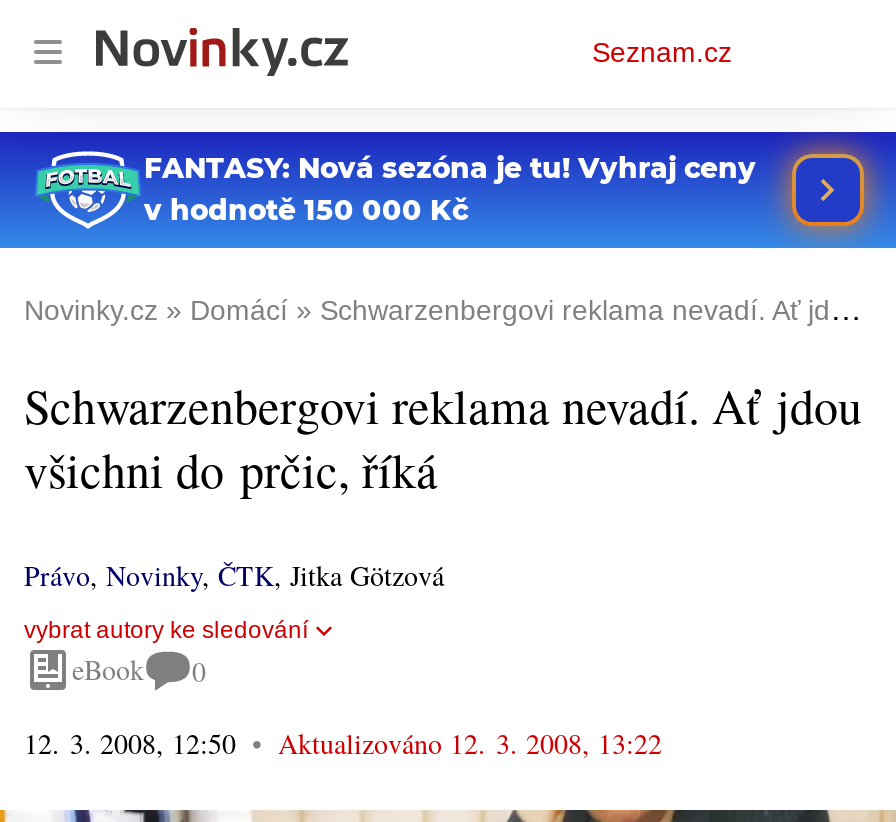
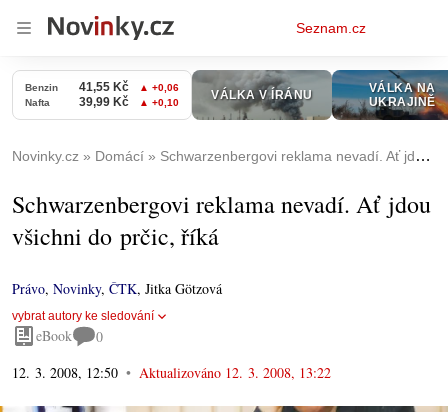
- [image]
+ [image]
